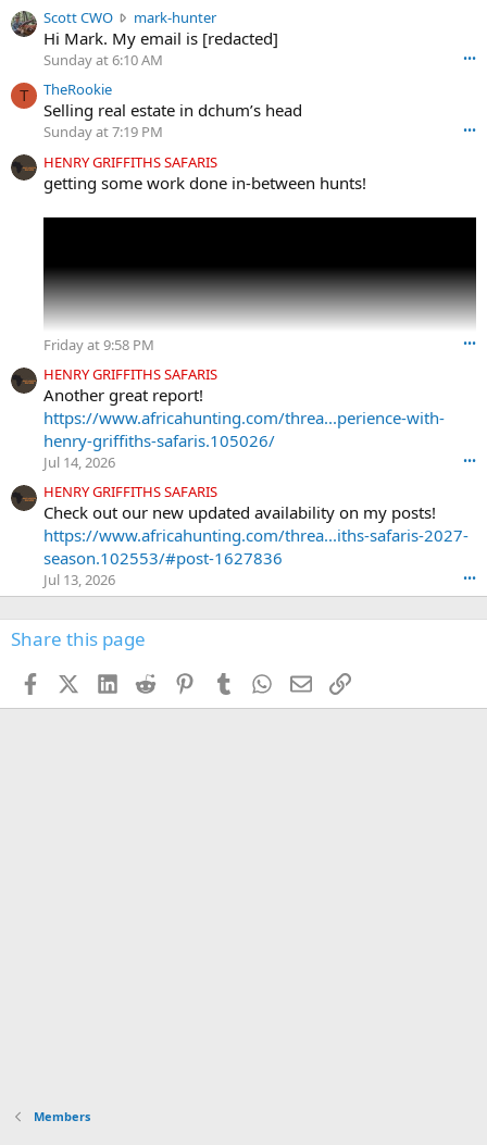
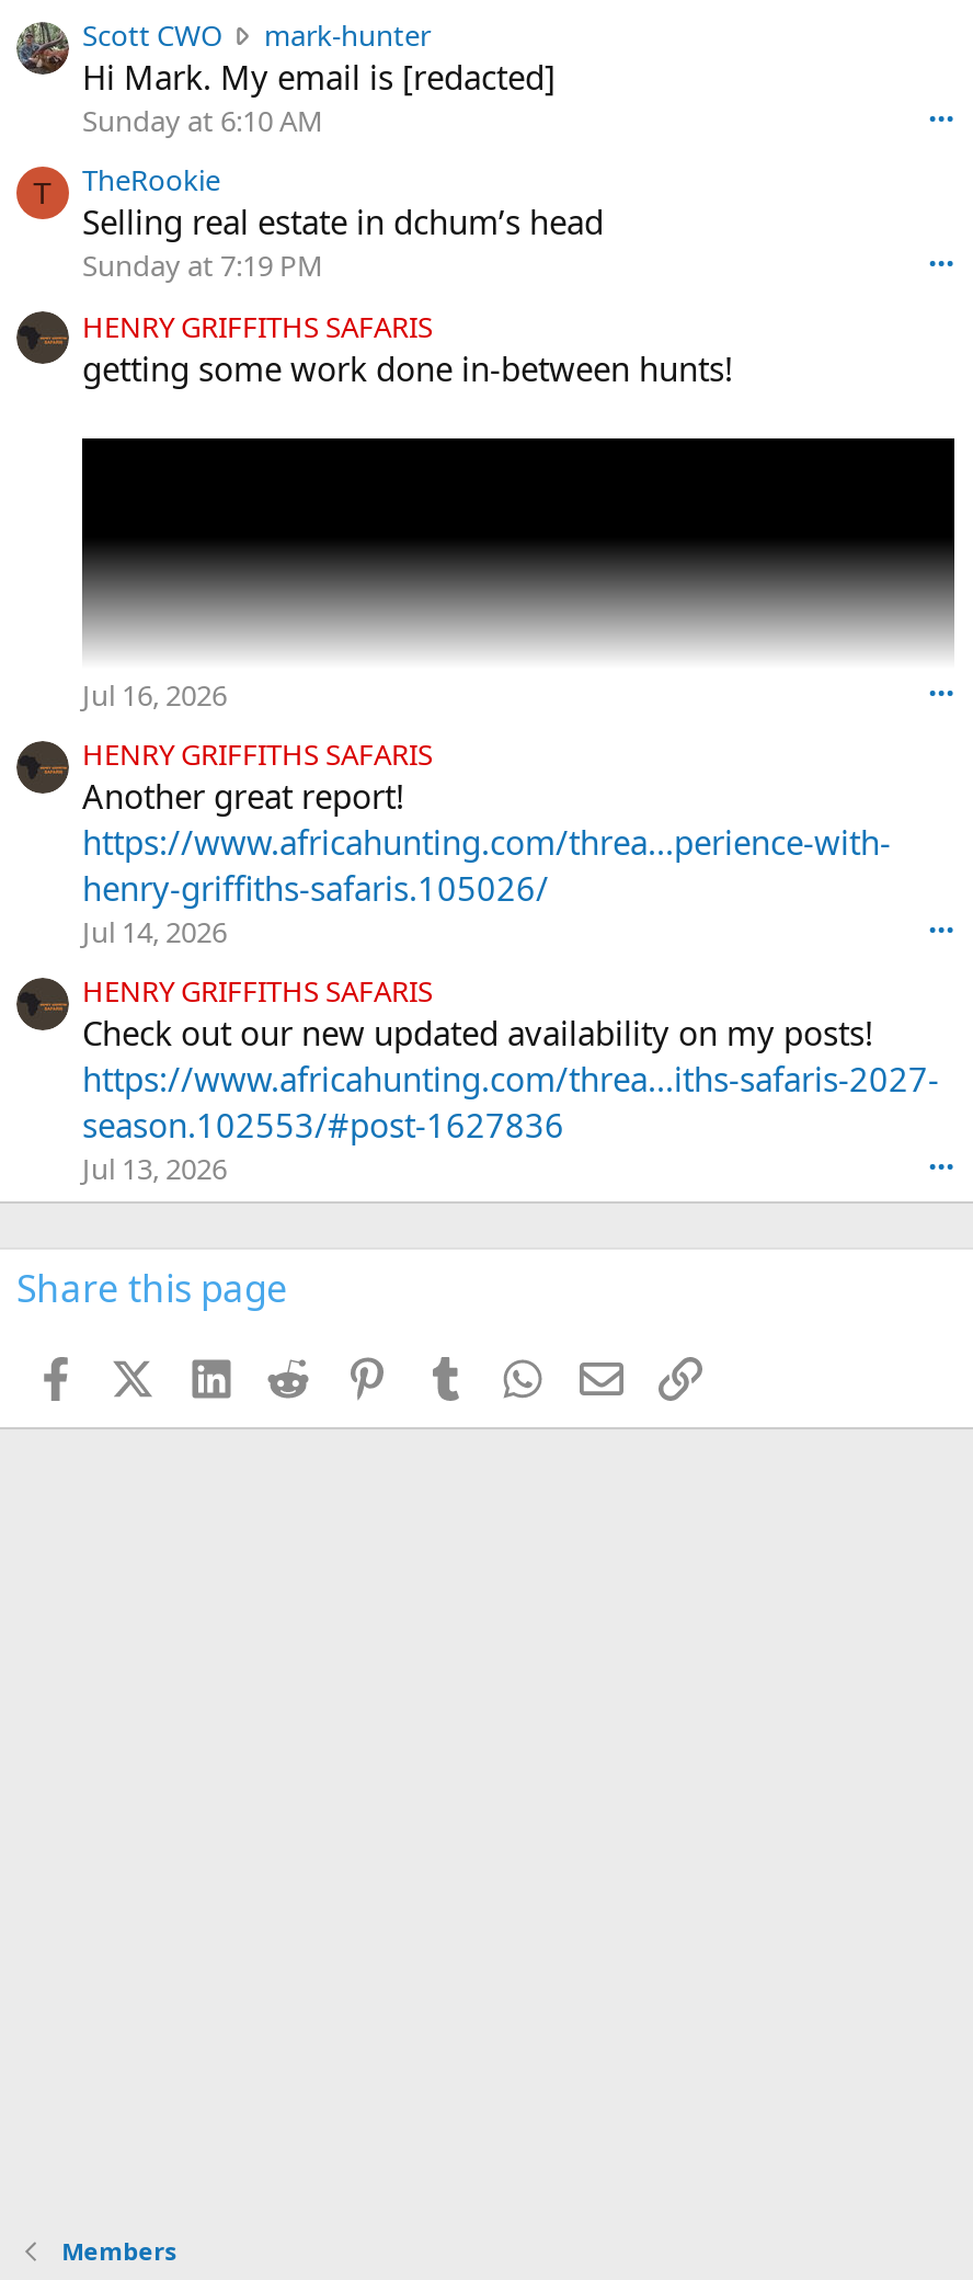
- Friday at 9:58 PM
+ Jul 16, 2026
